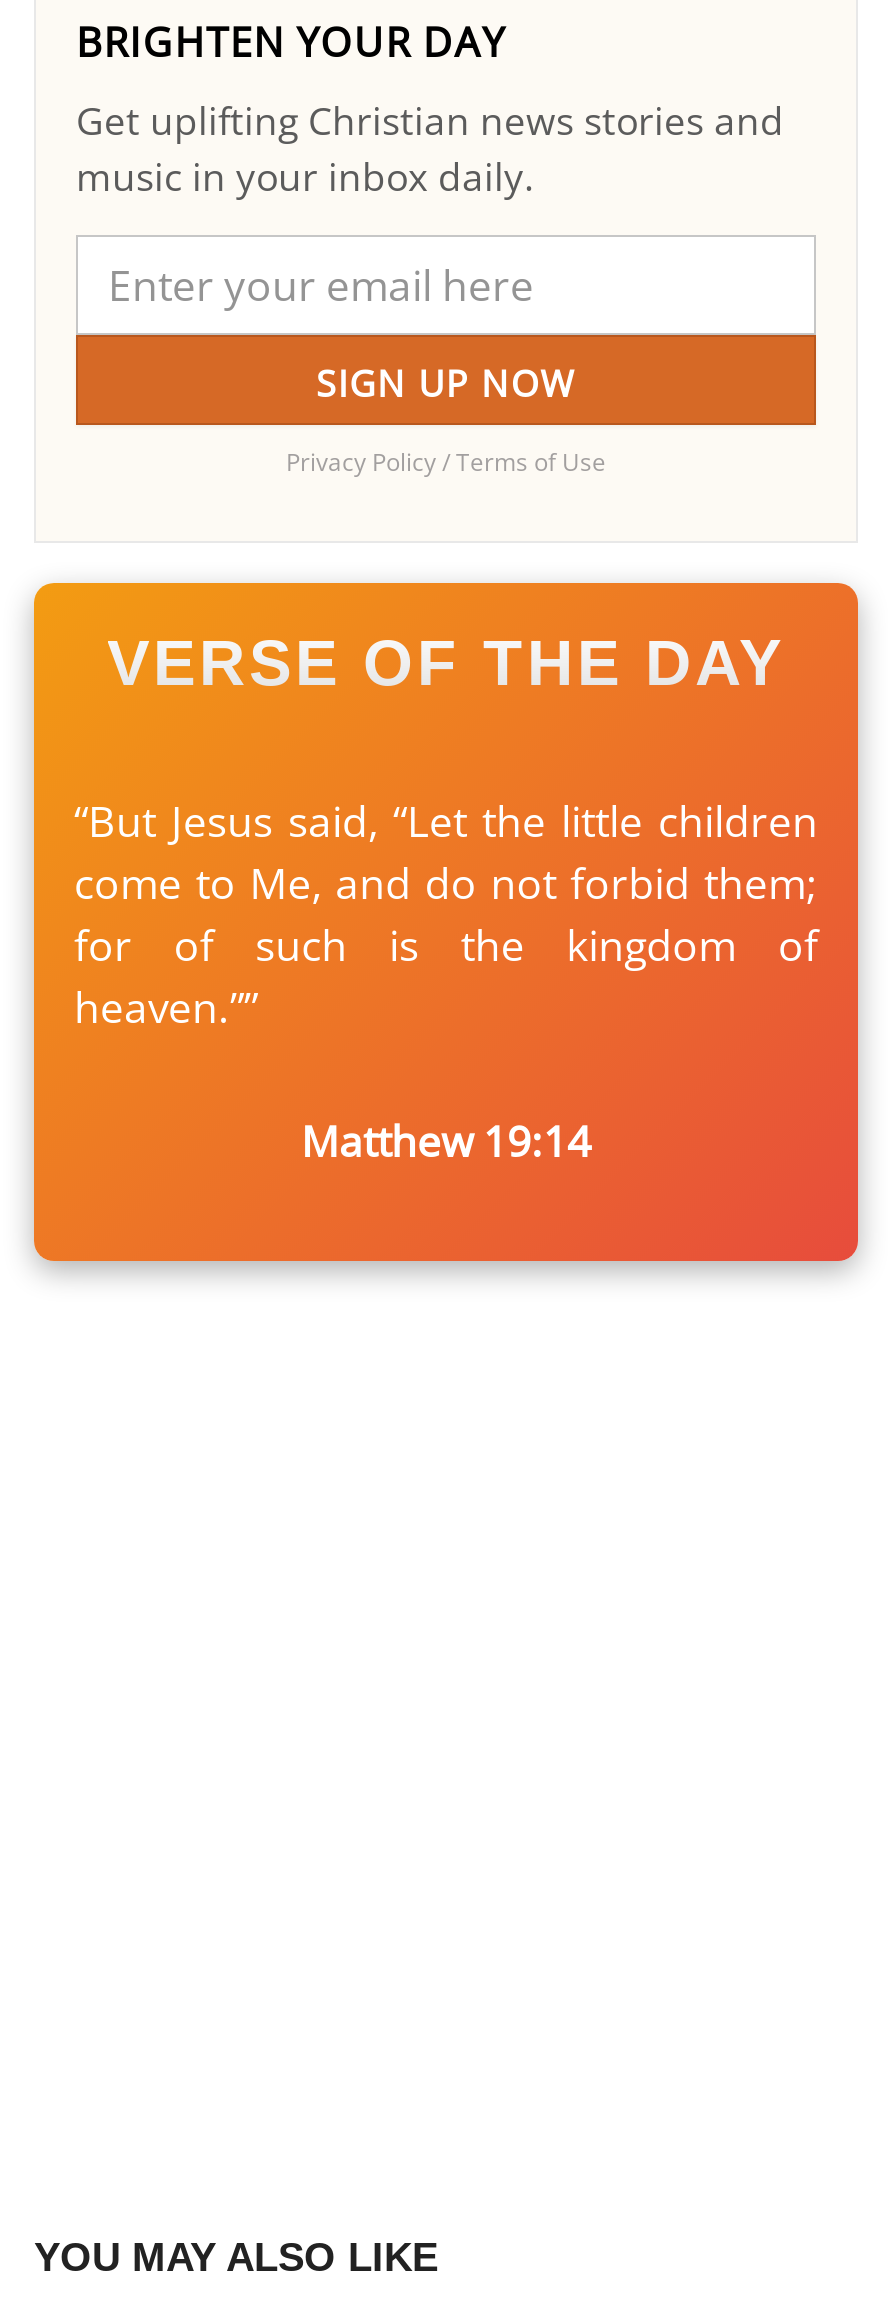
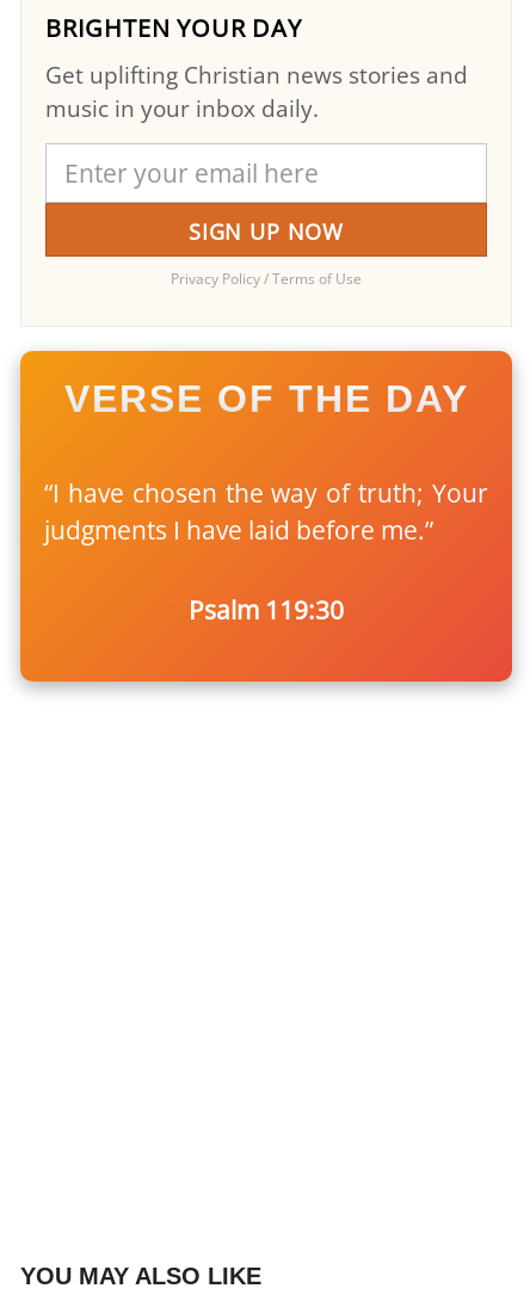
- “But Jesus said, “Let the little children
- come to Me, and do not forbid them;
- for of such is the kingdom of
- heaven.””
+ “I have chosen the way of truth; Your
+ judgments I have laid before me.”

- Matthew 19:14
+ Psalm 119:30
